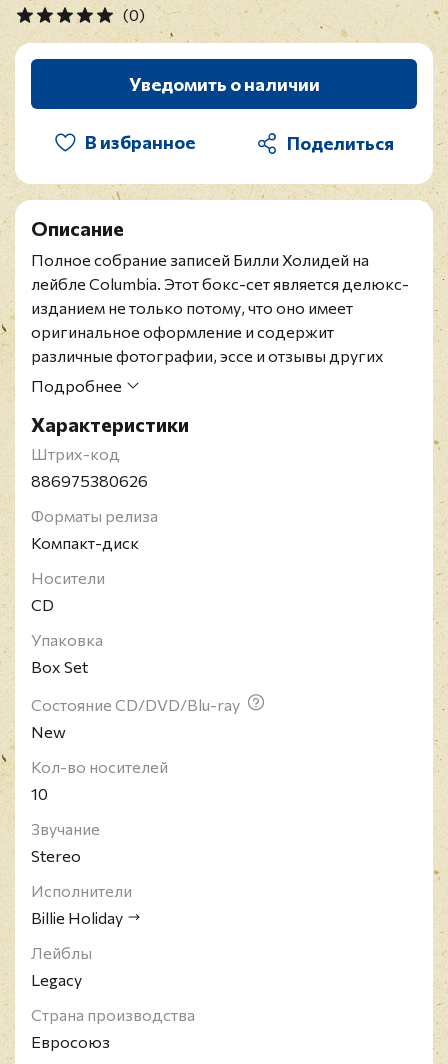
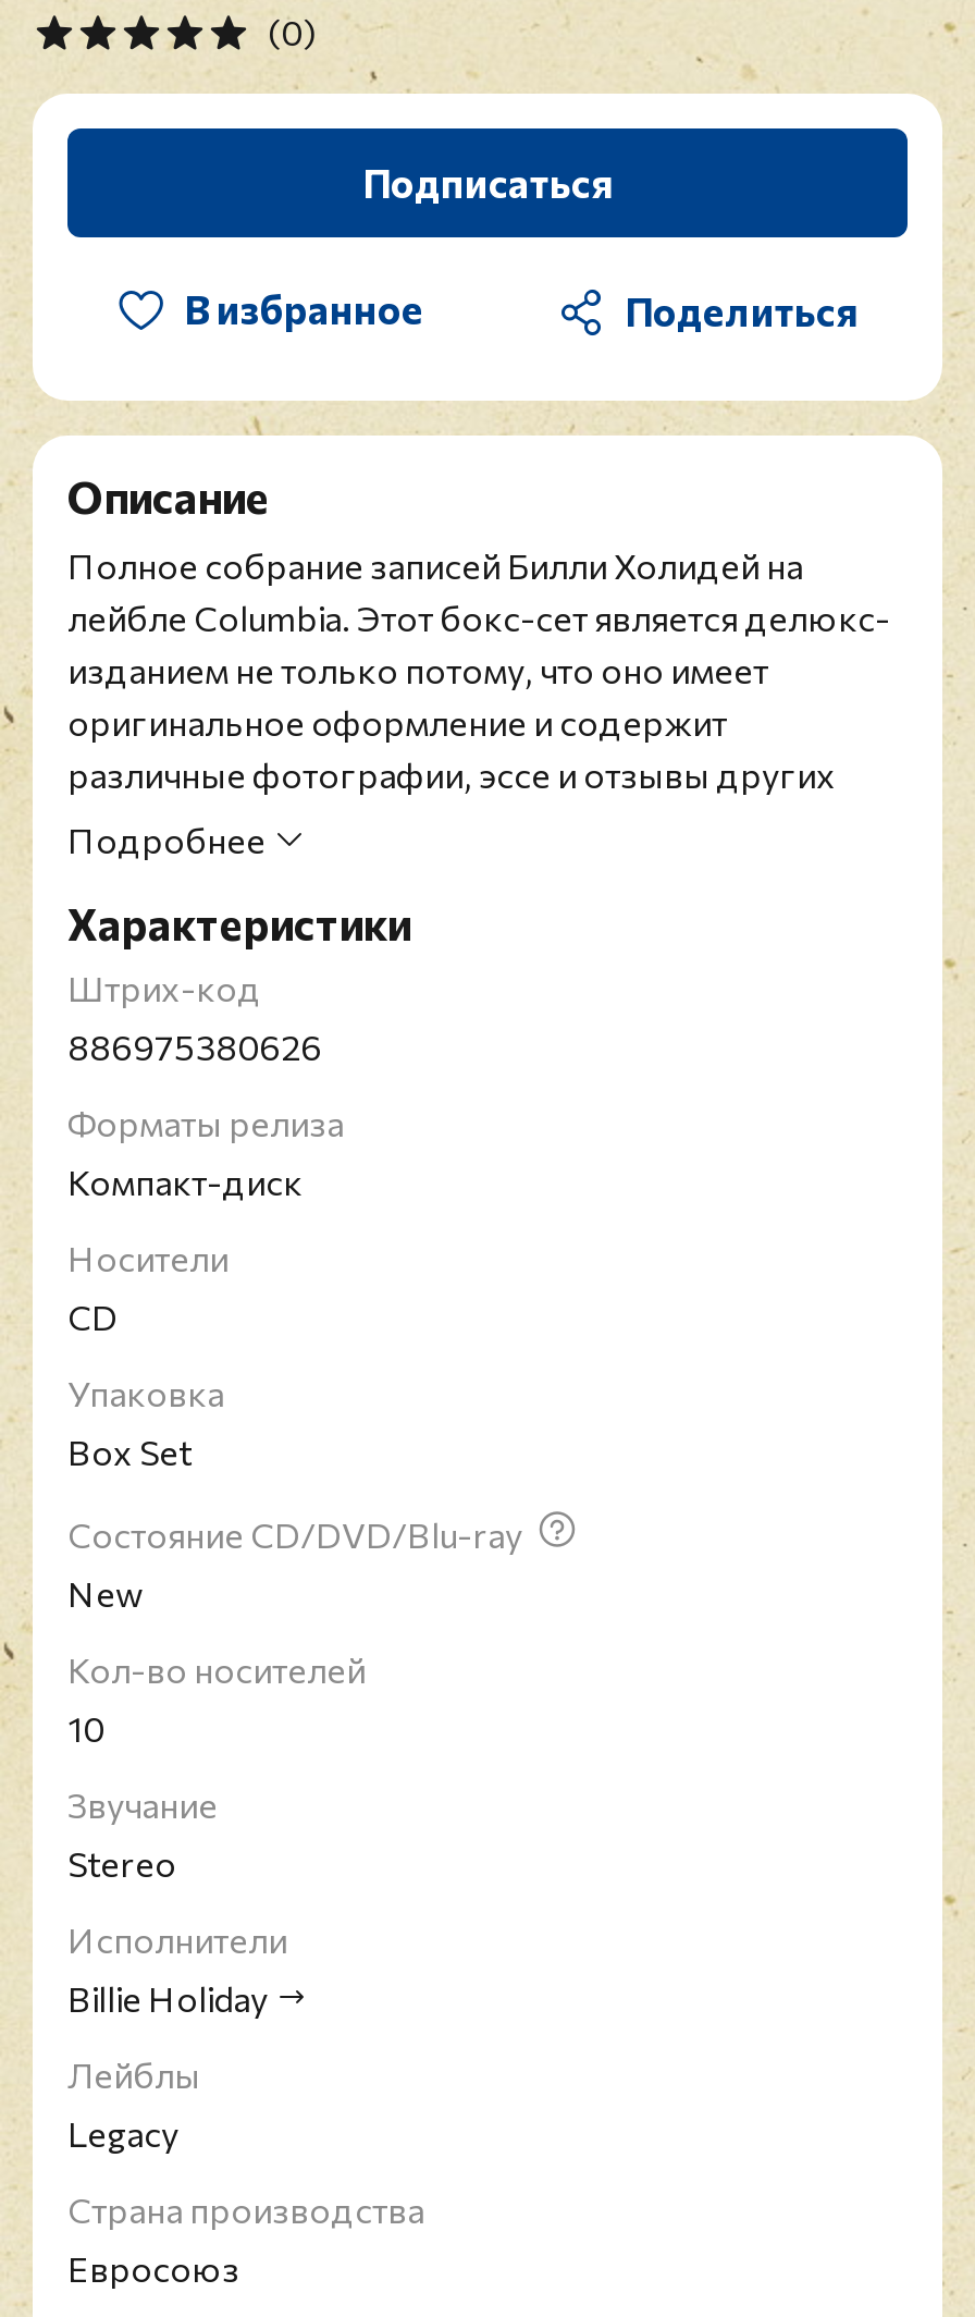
- Уведомить о наличии
+ Подписаться
